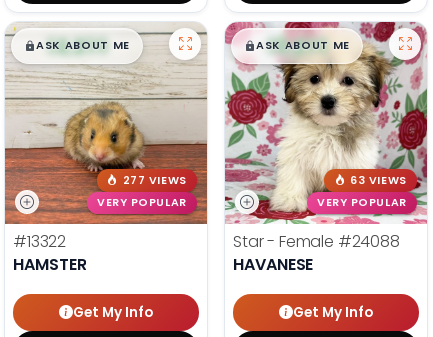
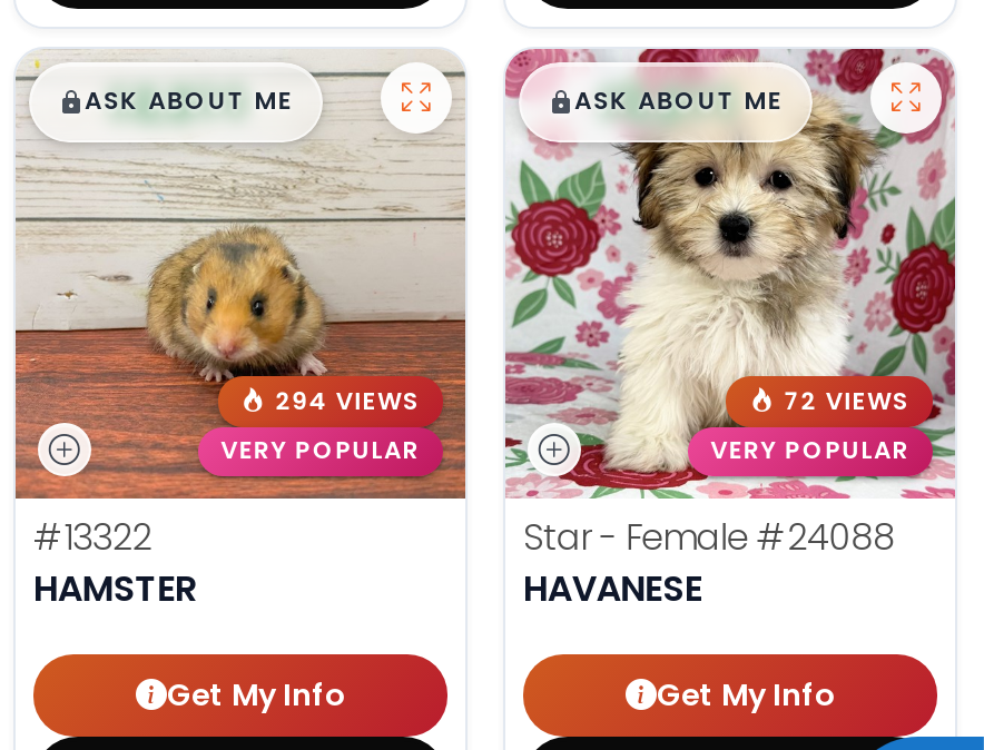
- 277 VIEWS
+ 294 VIEWS

- 63 VIEWS
+ 72 VIEWS
